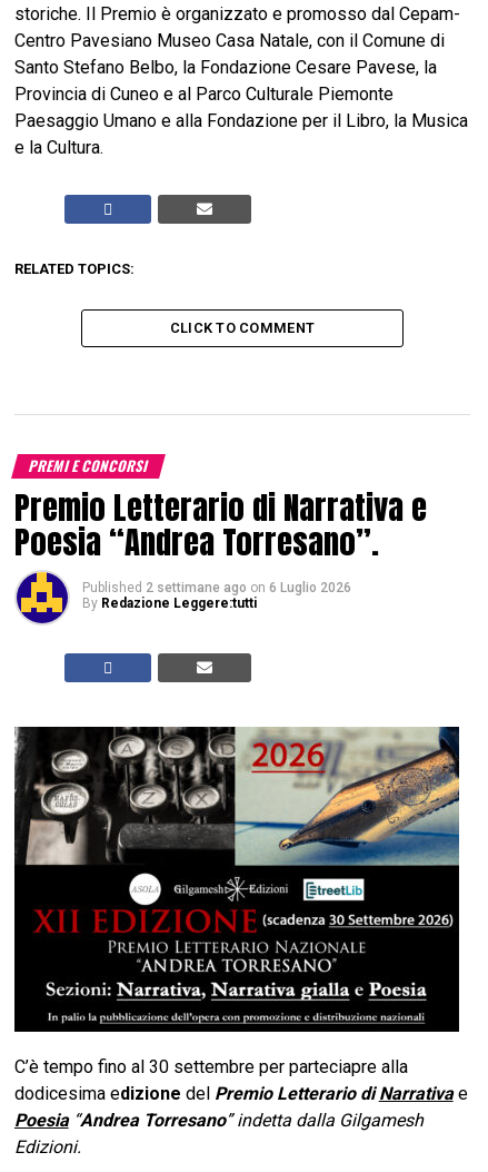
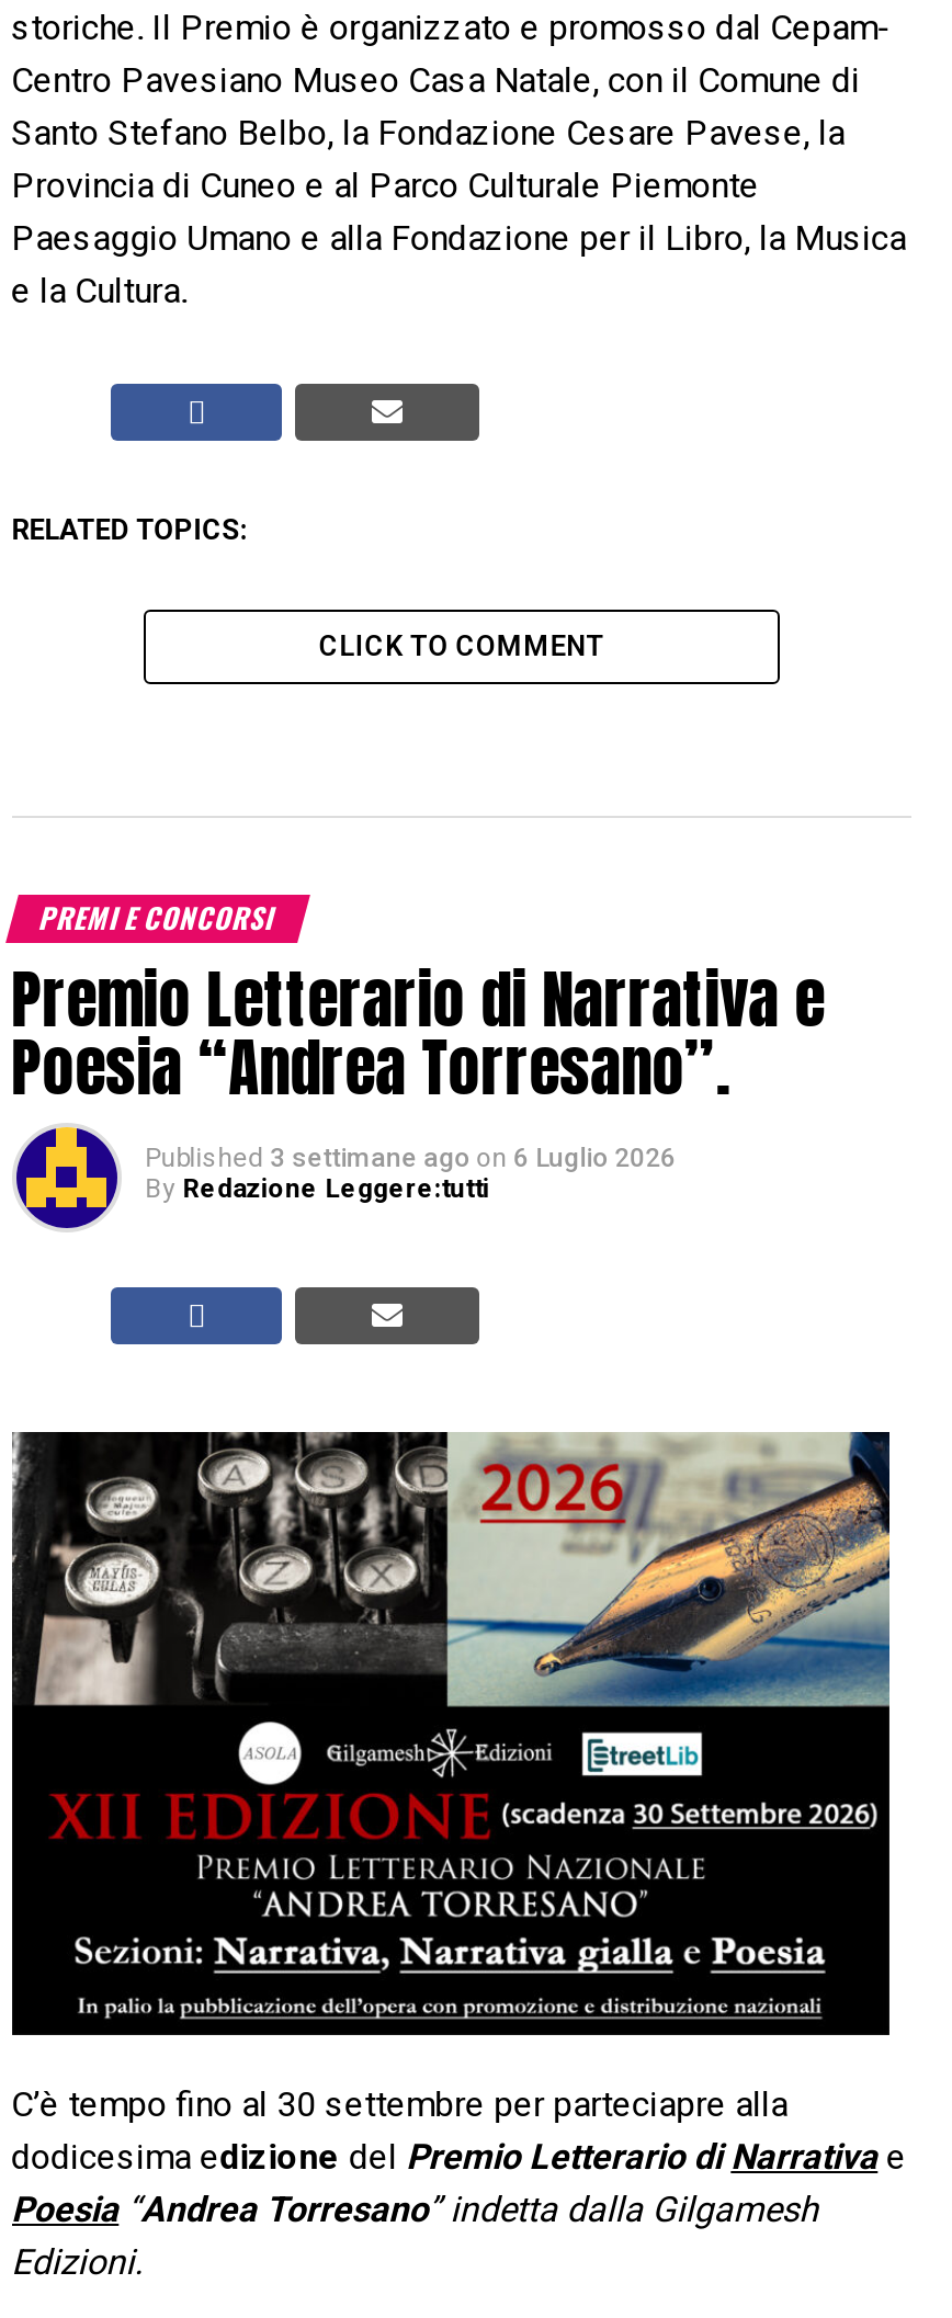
- Published 2 settimane ago on 6 Luglio 2026
+ Published 3 settimane ago on 6 Luglio 2026
